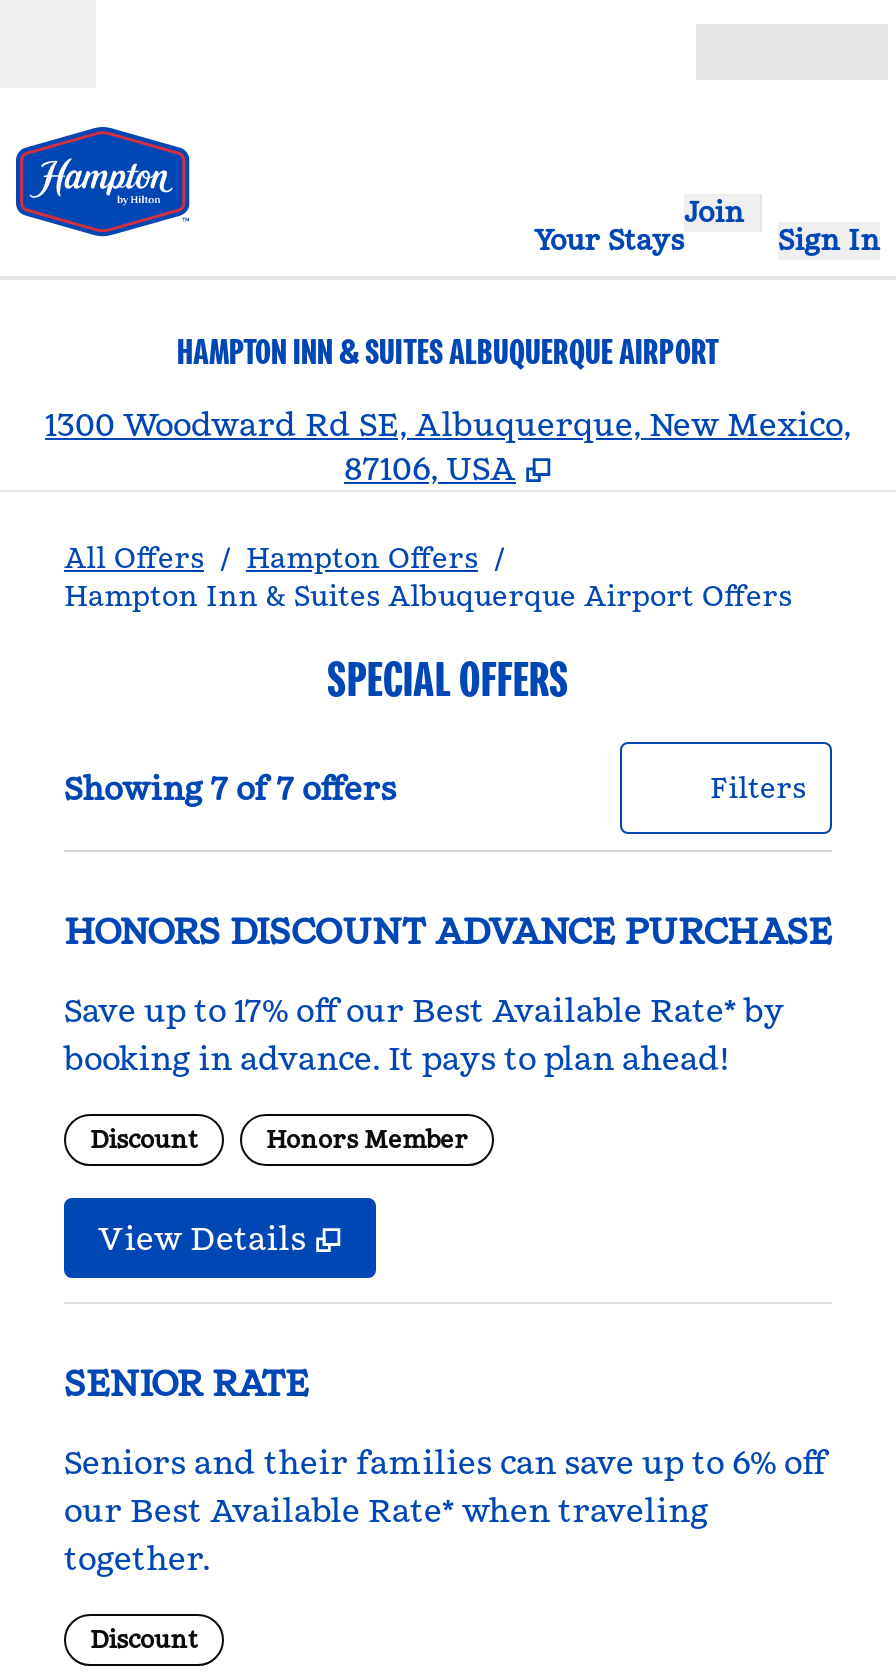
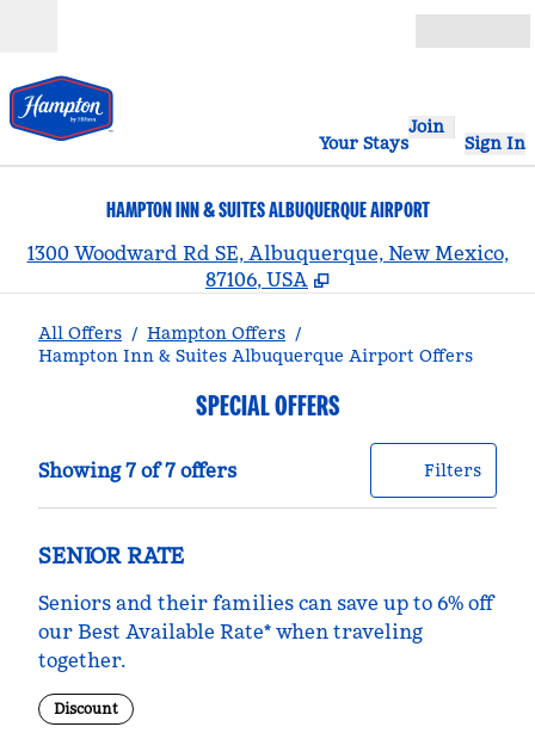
- HONORS DISCOUNT ADVANCE PURCHASE
- Save up to 17% off our Best Available Rate* by
- booking in advance. It pays to plan ahead!
- Discount
- Honors Member
- View Details
